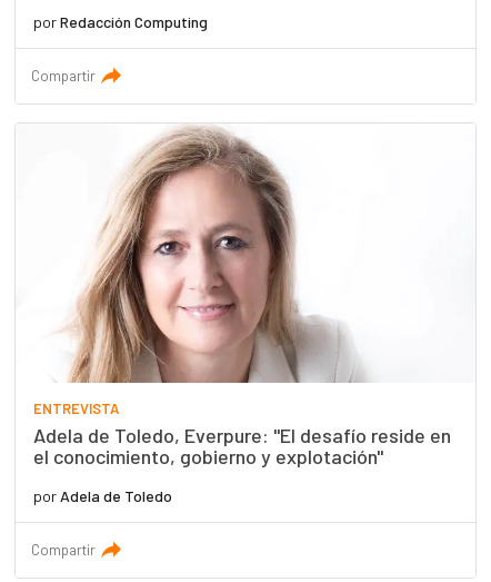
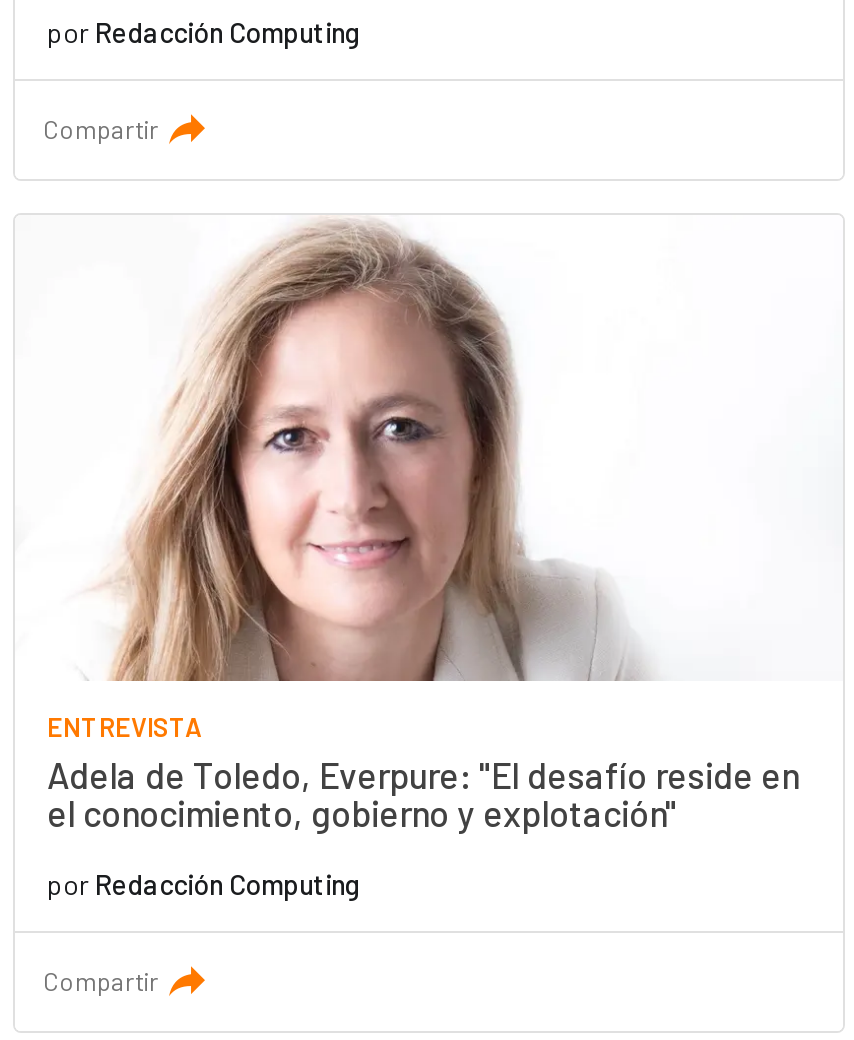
- por Adela de Toledo
+ por Redacción Computing
